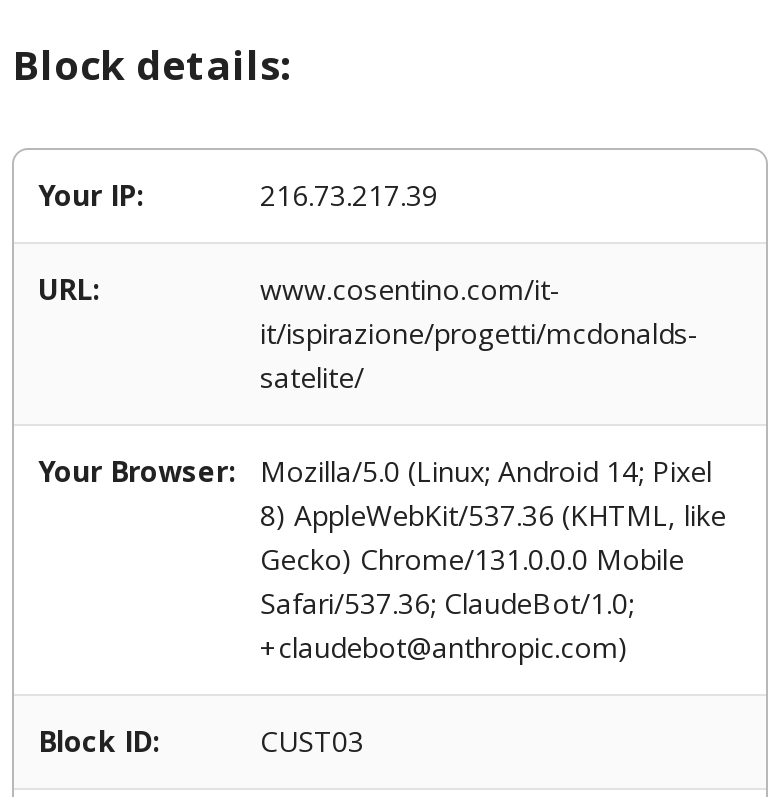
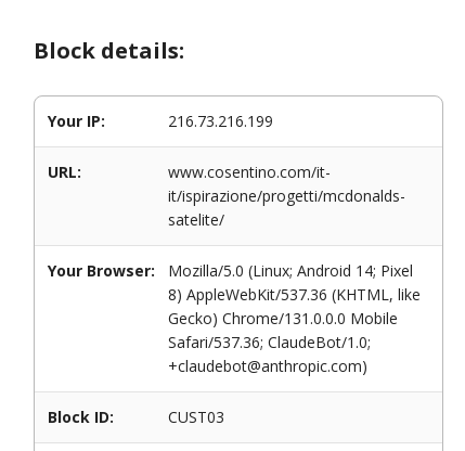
- 216.73.217.39
+ 216.73.216.199
